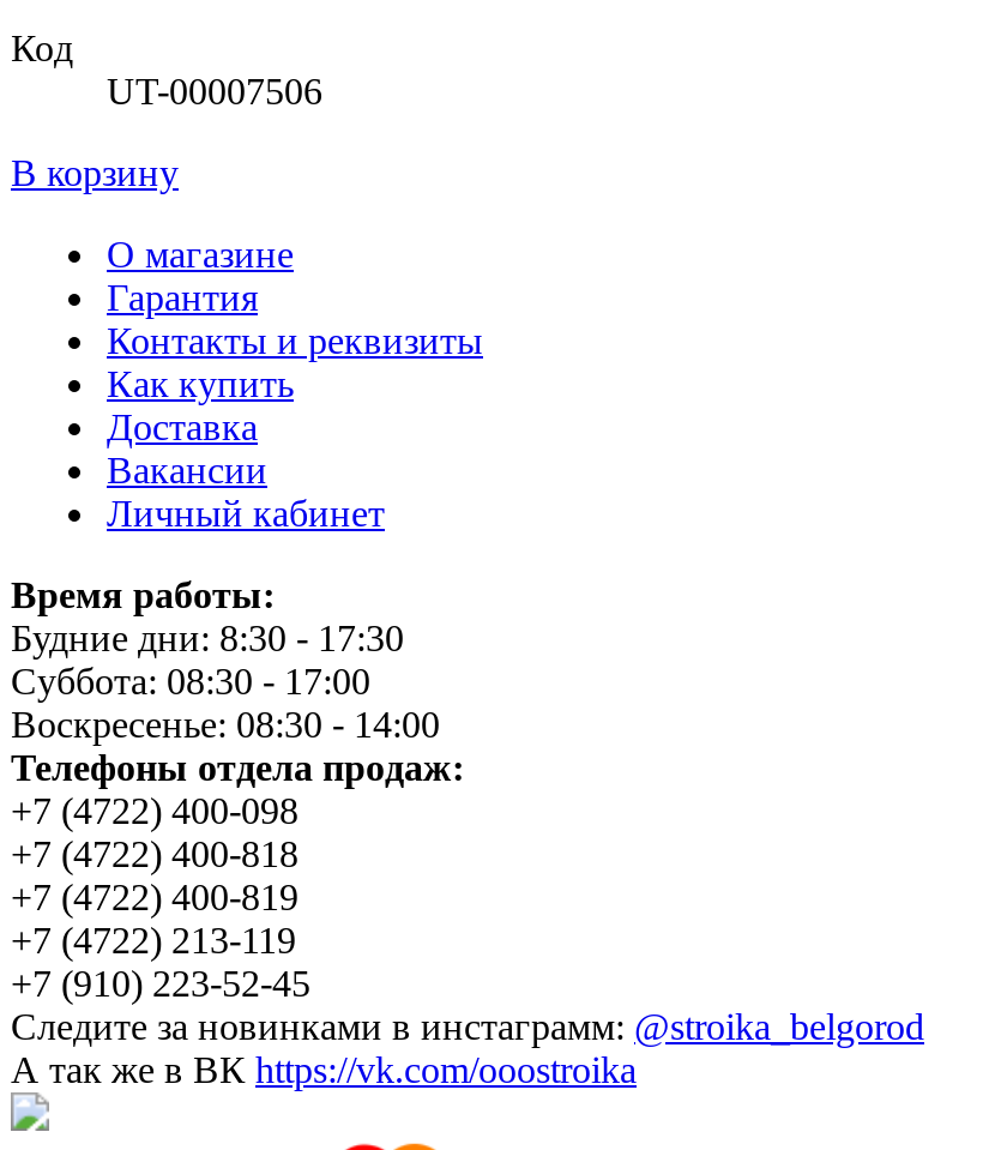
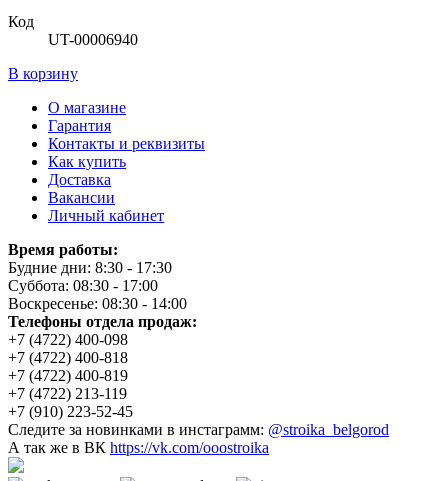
- UT-00007506
+ UT-00006940
